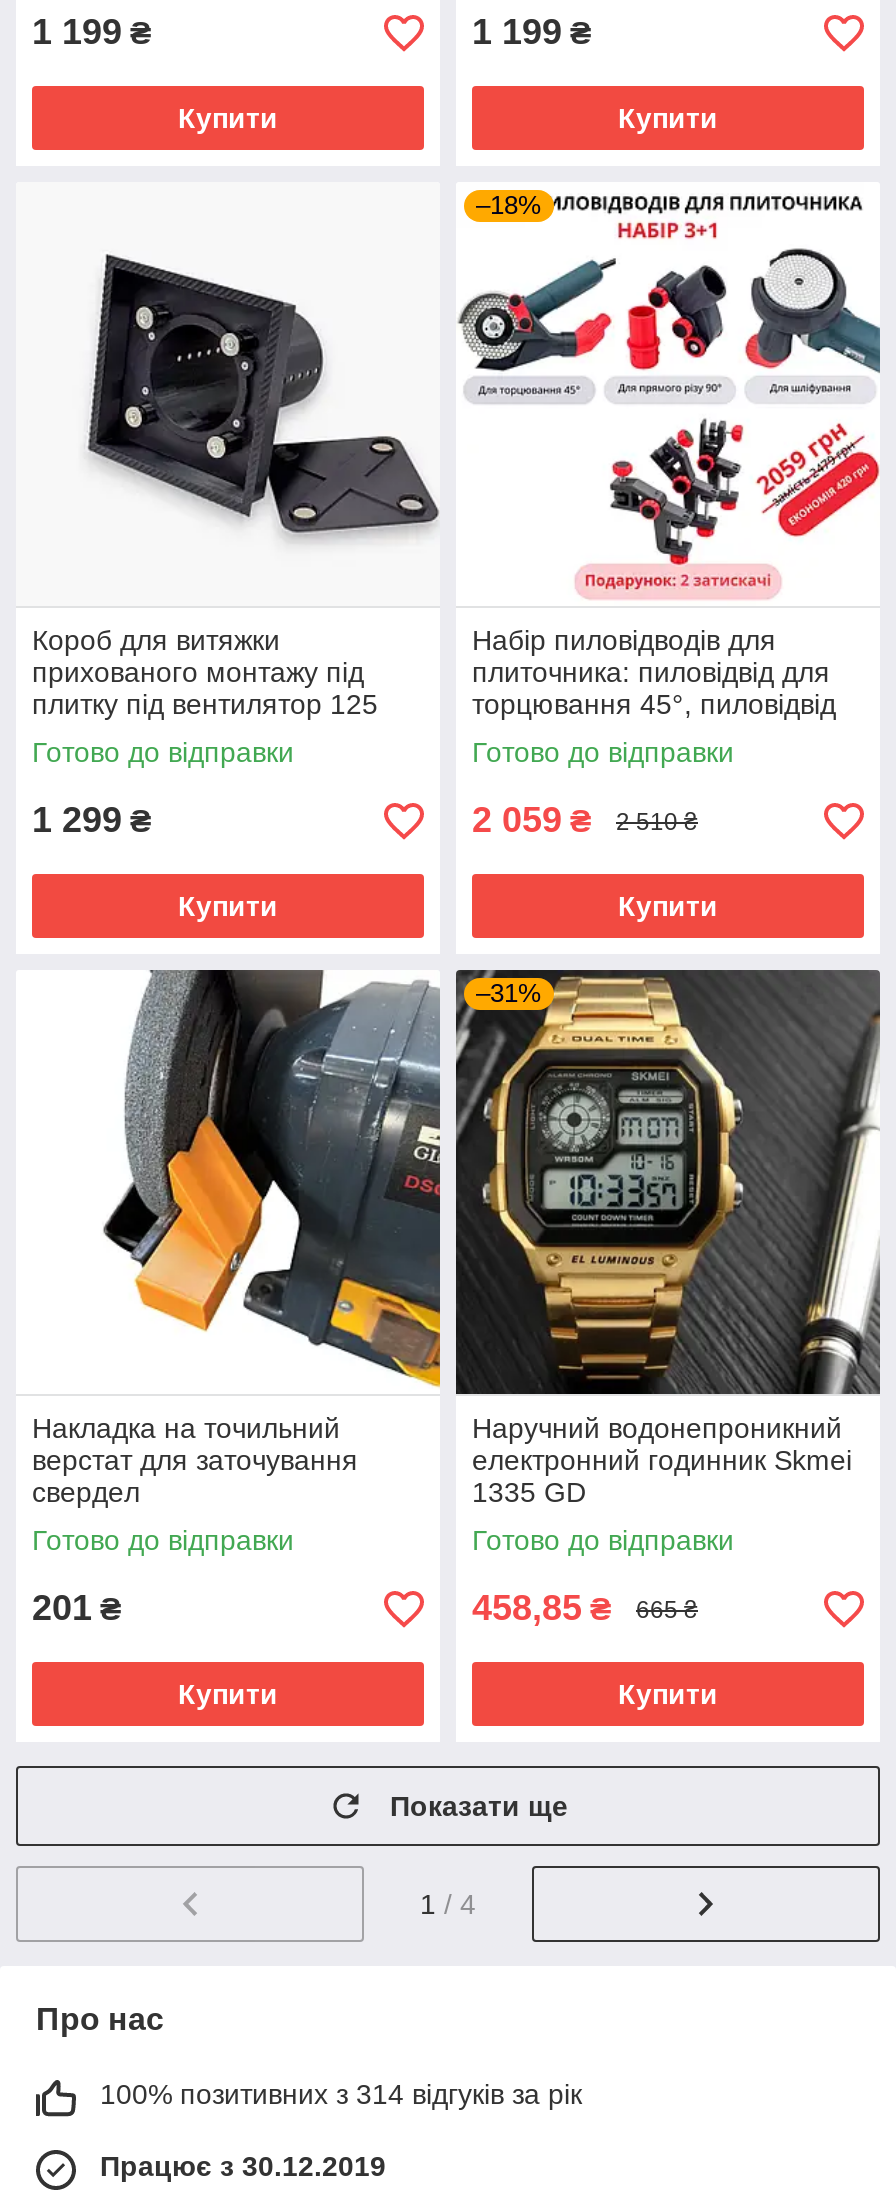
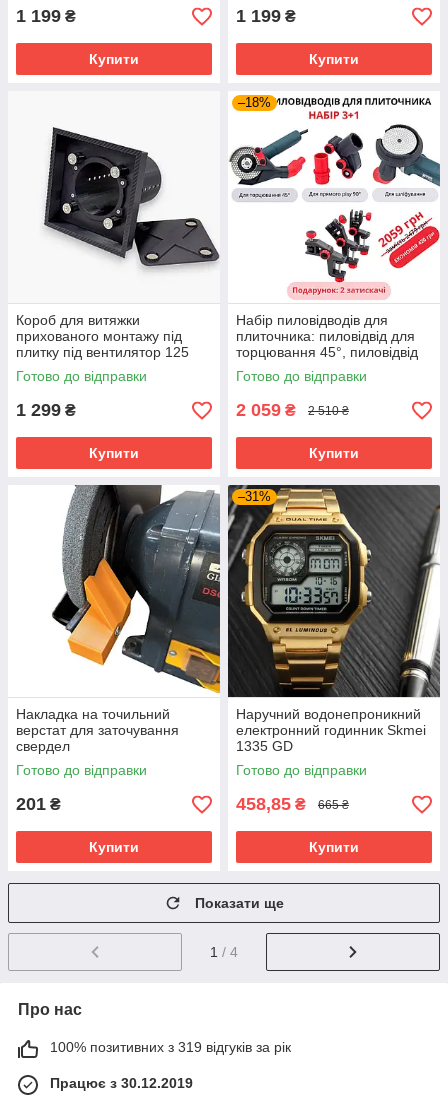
- 100% позитивних з 314 відгуків за рік
+ 100% позитивних з 319 відгуків за рік
